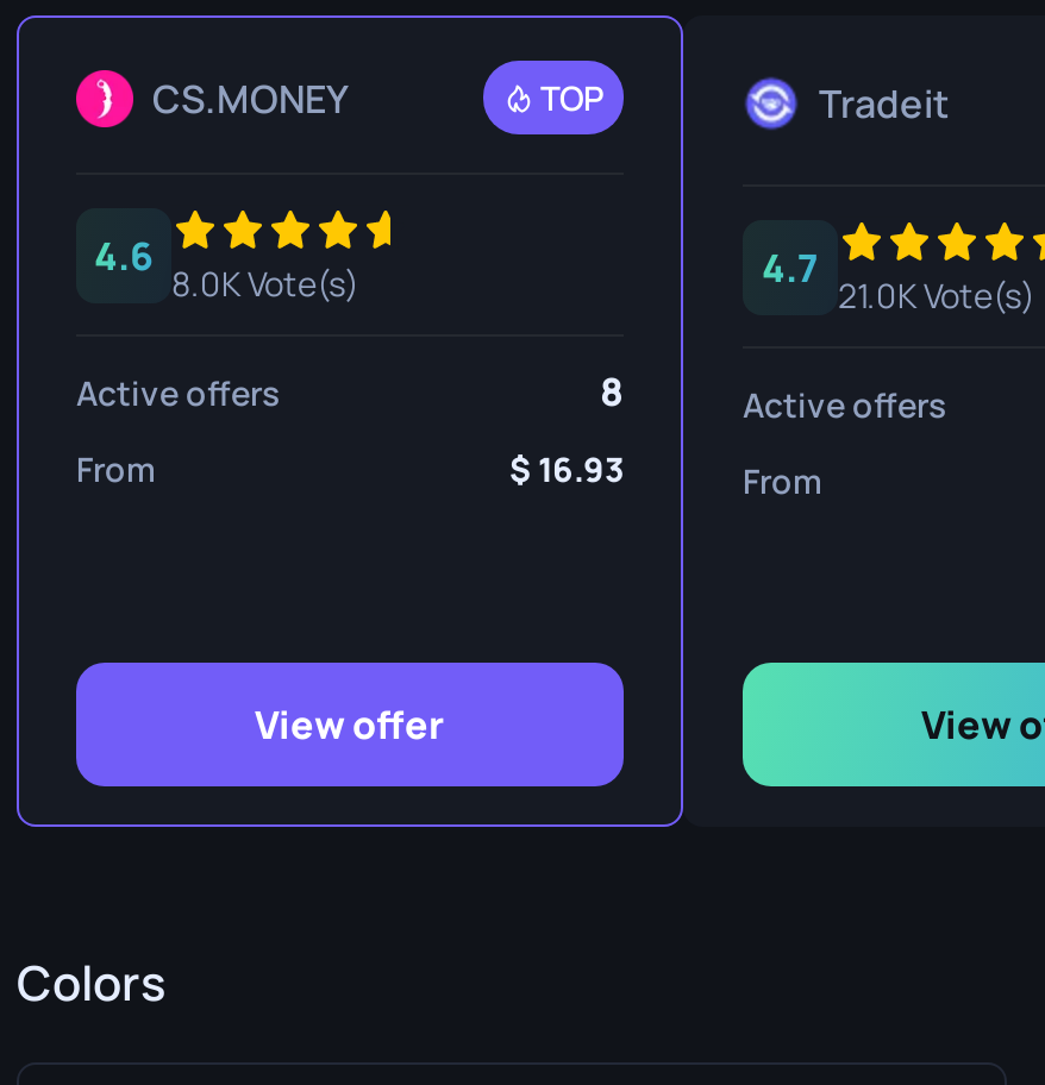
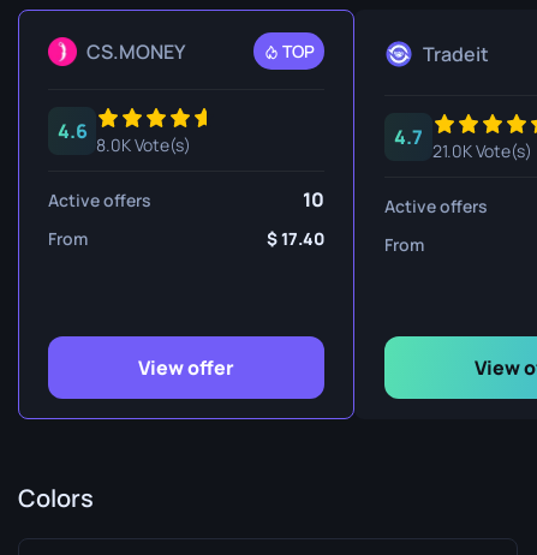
- 8
+ 10

- 16.93
+ 17.40
